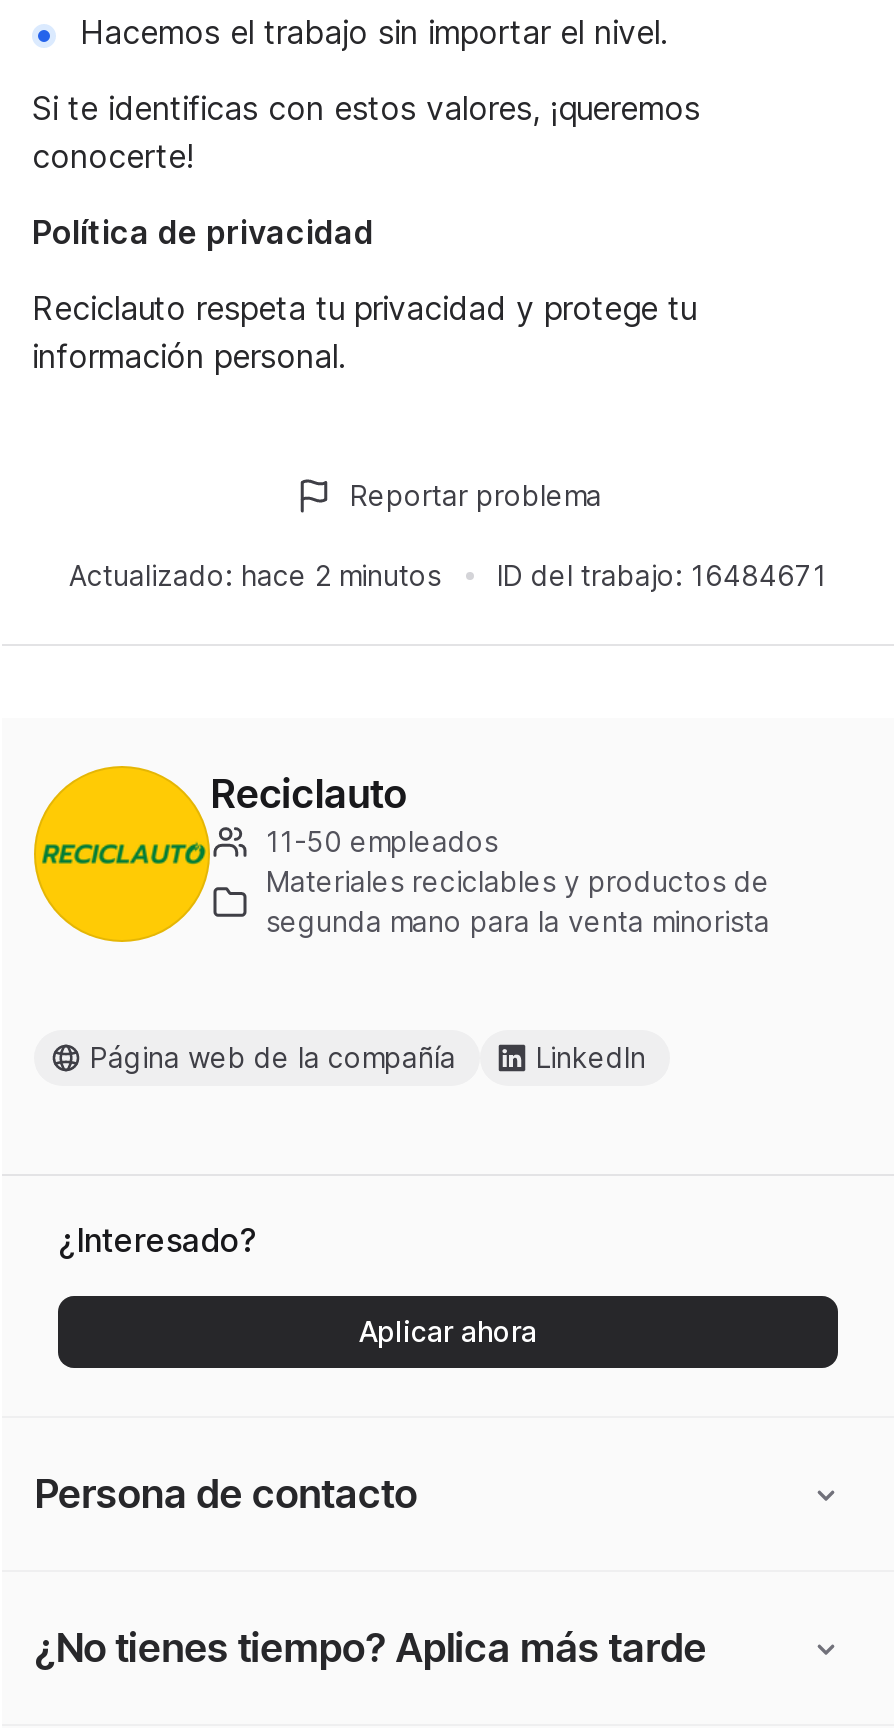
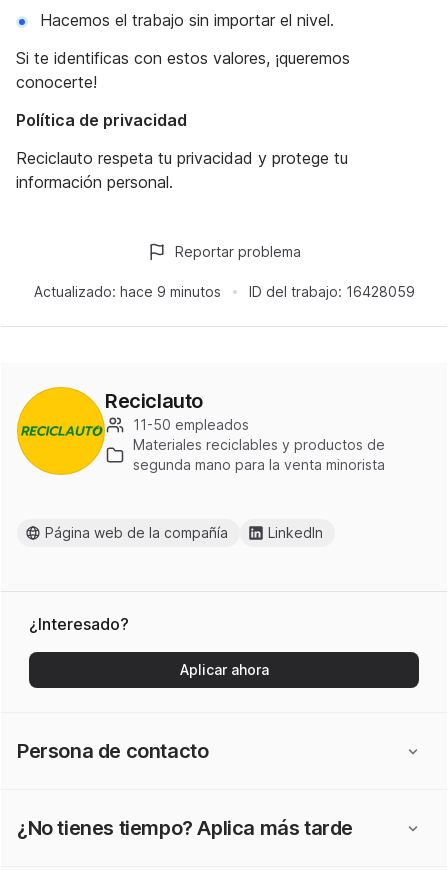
- Actualizado: hace 2 minutos
+ Actualizado: hace 9 minutos

- ID del trabajo: 16484671
+ ID del trabajo: 16428059
